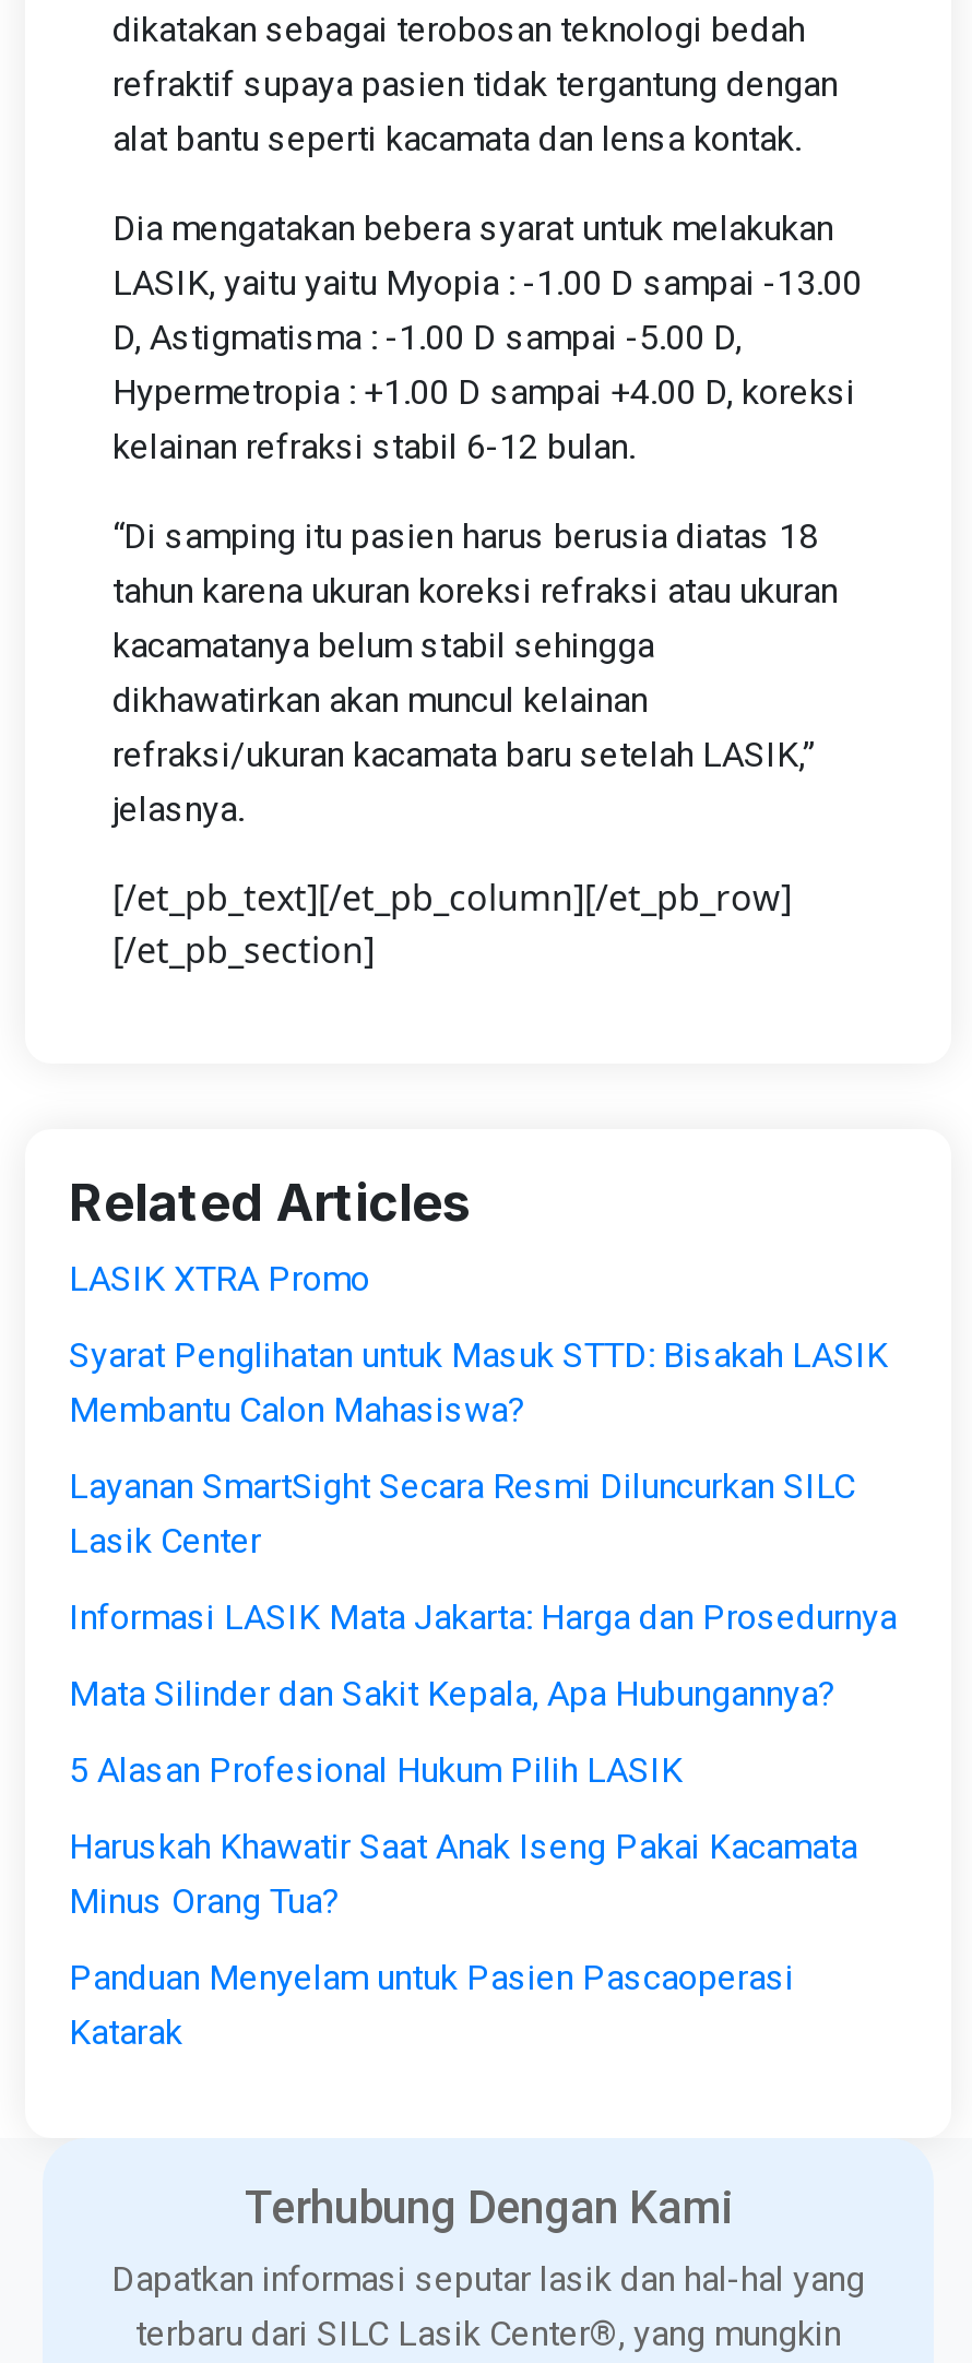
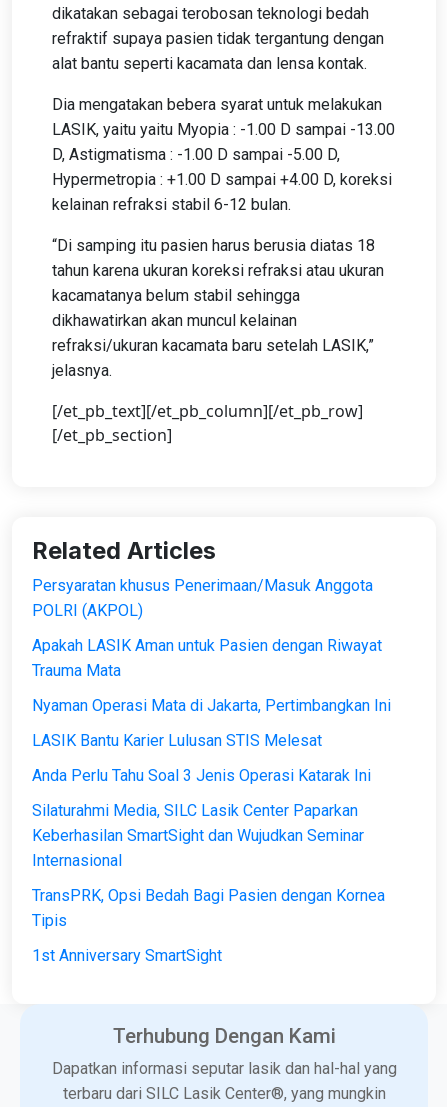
- LASIK XTRA Promo
+ Persyaratan khusus Penerimaan/Masuk Anggota
+ POLRI (AKPOL)

- Syarat Penglihatan untuk Masuk STTD: Bisakah LASIK
- Membantu Calon Mahasiswa?
+ Apakah LASIK Aman untuk Pasien dengan Riwayat
+ Trauma Mata

- Layanan SmartSight Secara Resmi Diluncurkan SILC
- Lasik Center
+ Nyaman Operasi Mata di Jakarta, Pertimbangkan Ini

- Informasi LASIK Mata Jakarta: Harga dan Prosedurnya
+ LASIK Bantu Karier Lulusan STIS Melesat

- Mata Silinder dan Sakit Kepala, Apa Hubungannya?
+ Anda Perlu Tahu Soal 3 Jenis Operasi Katarak Ini

- 5 Alasan Profesional Hukum Pilih LASIK
+ Silaturahmi Media, SILC Lasik Center Paparkan
+ Keberhasilan SmartSight dan Wujudkan Seminar
+ Internasional

- Haruskah Khawatir Saat Anak Iseng Pakai Kacamata
- Minus Orang Tua?
+ TransPRK, Opsi Bedah Bagi Pasien dengan Kornea
+ Tipis

- Panduan Menyelam untuk Pasien Pascaoperasi
- Katarak
+ 1st Anniversary SmartSight
